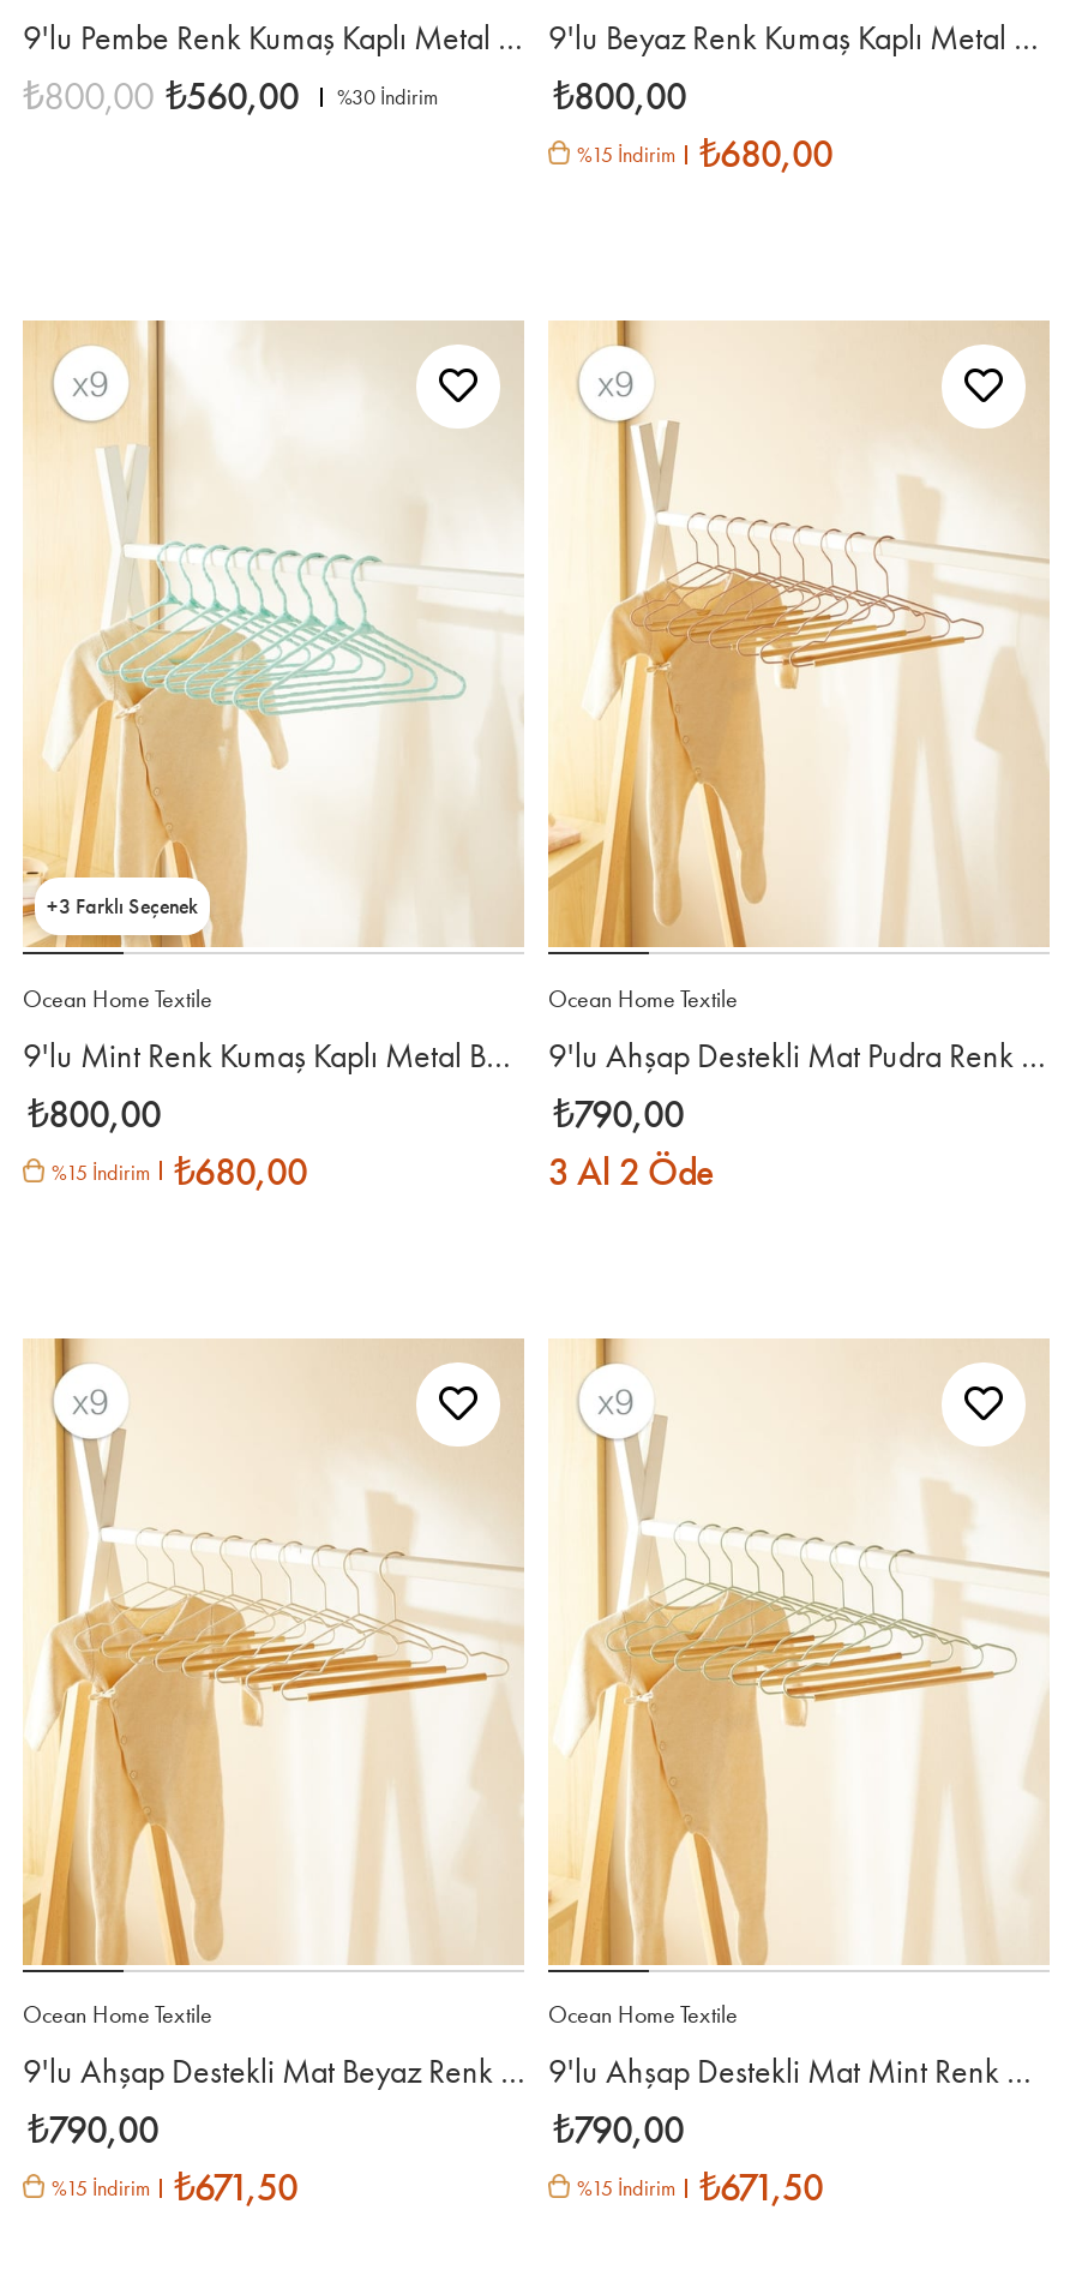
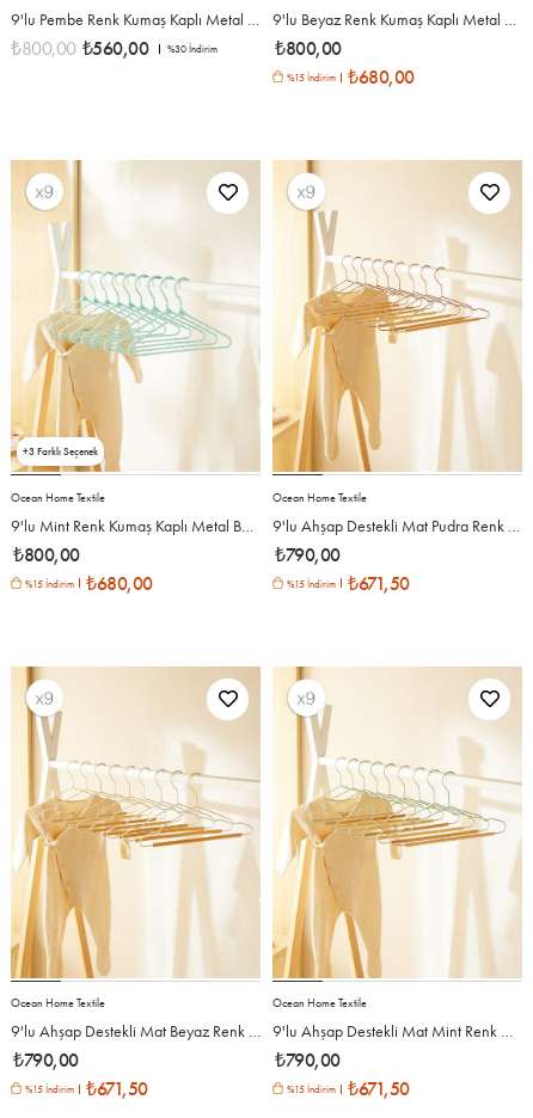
- 3 Al 2 Öde
+ %15 İndirim
+ ₺671,50
